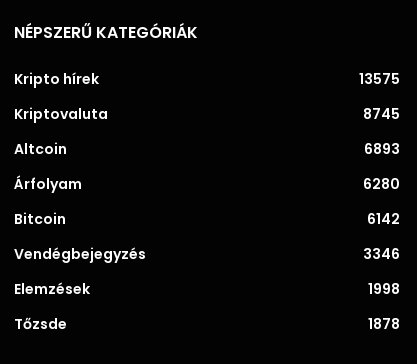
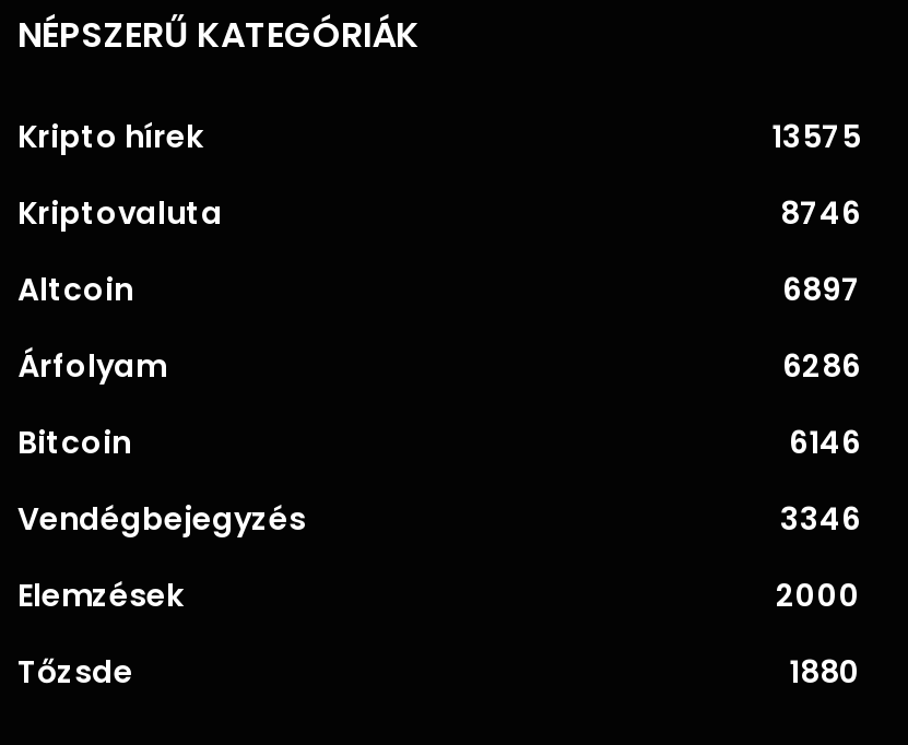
- 8745
+ 8746

- 6893
+ 6897

- 6280
+ 6286

- 6142
+ 6146

- 1998
+ 2000

- 1878
+ 1880
